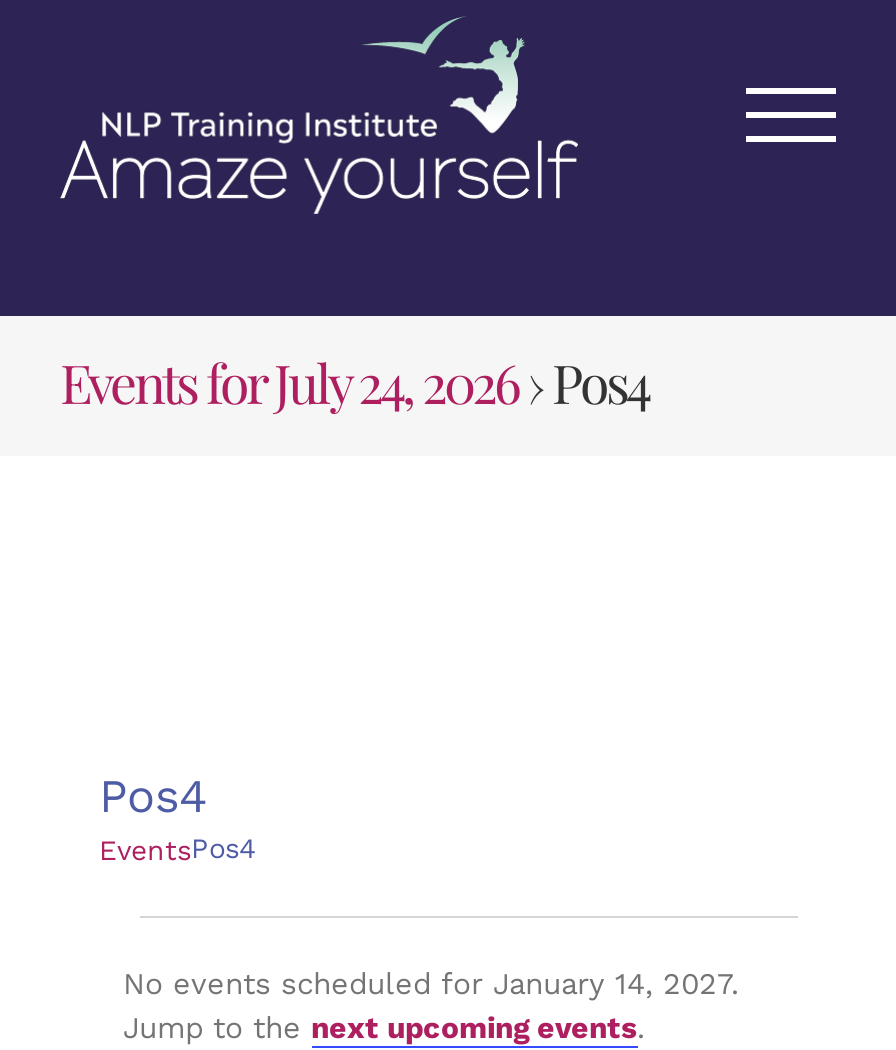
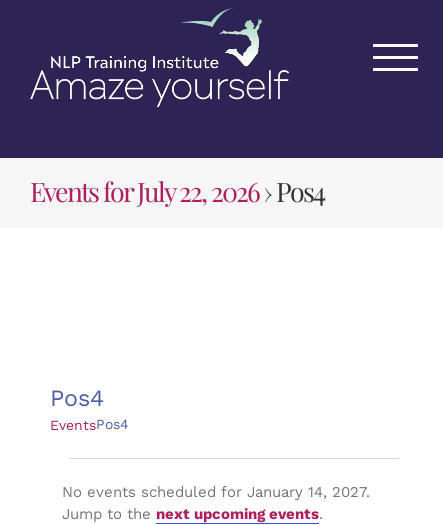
- Events for July 24, 2026› Pos4
+ Events for July 22, 2026› Pos4
